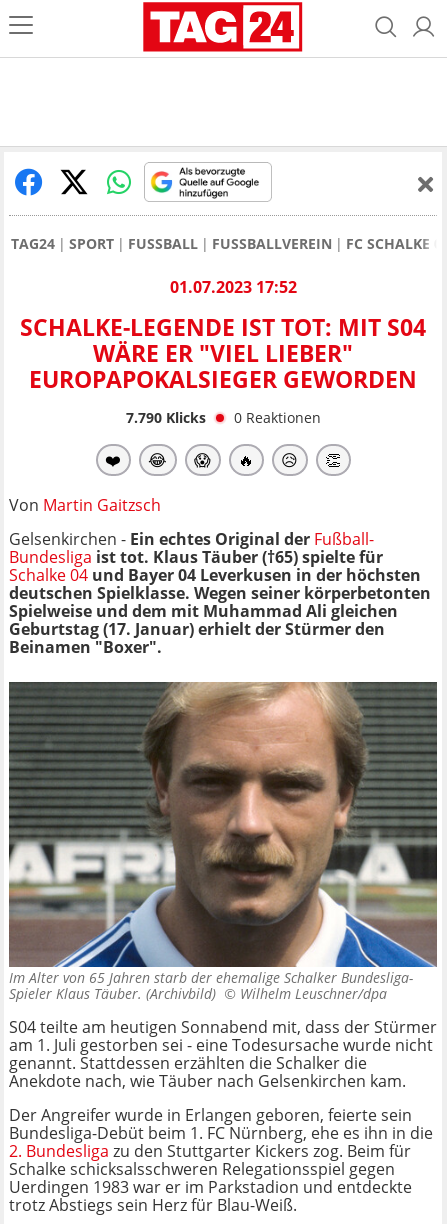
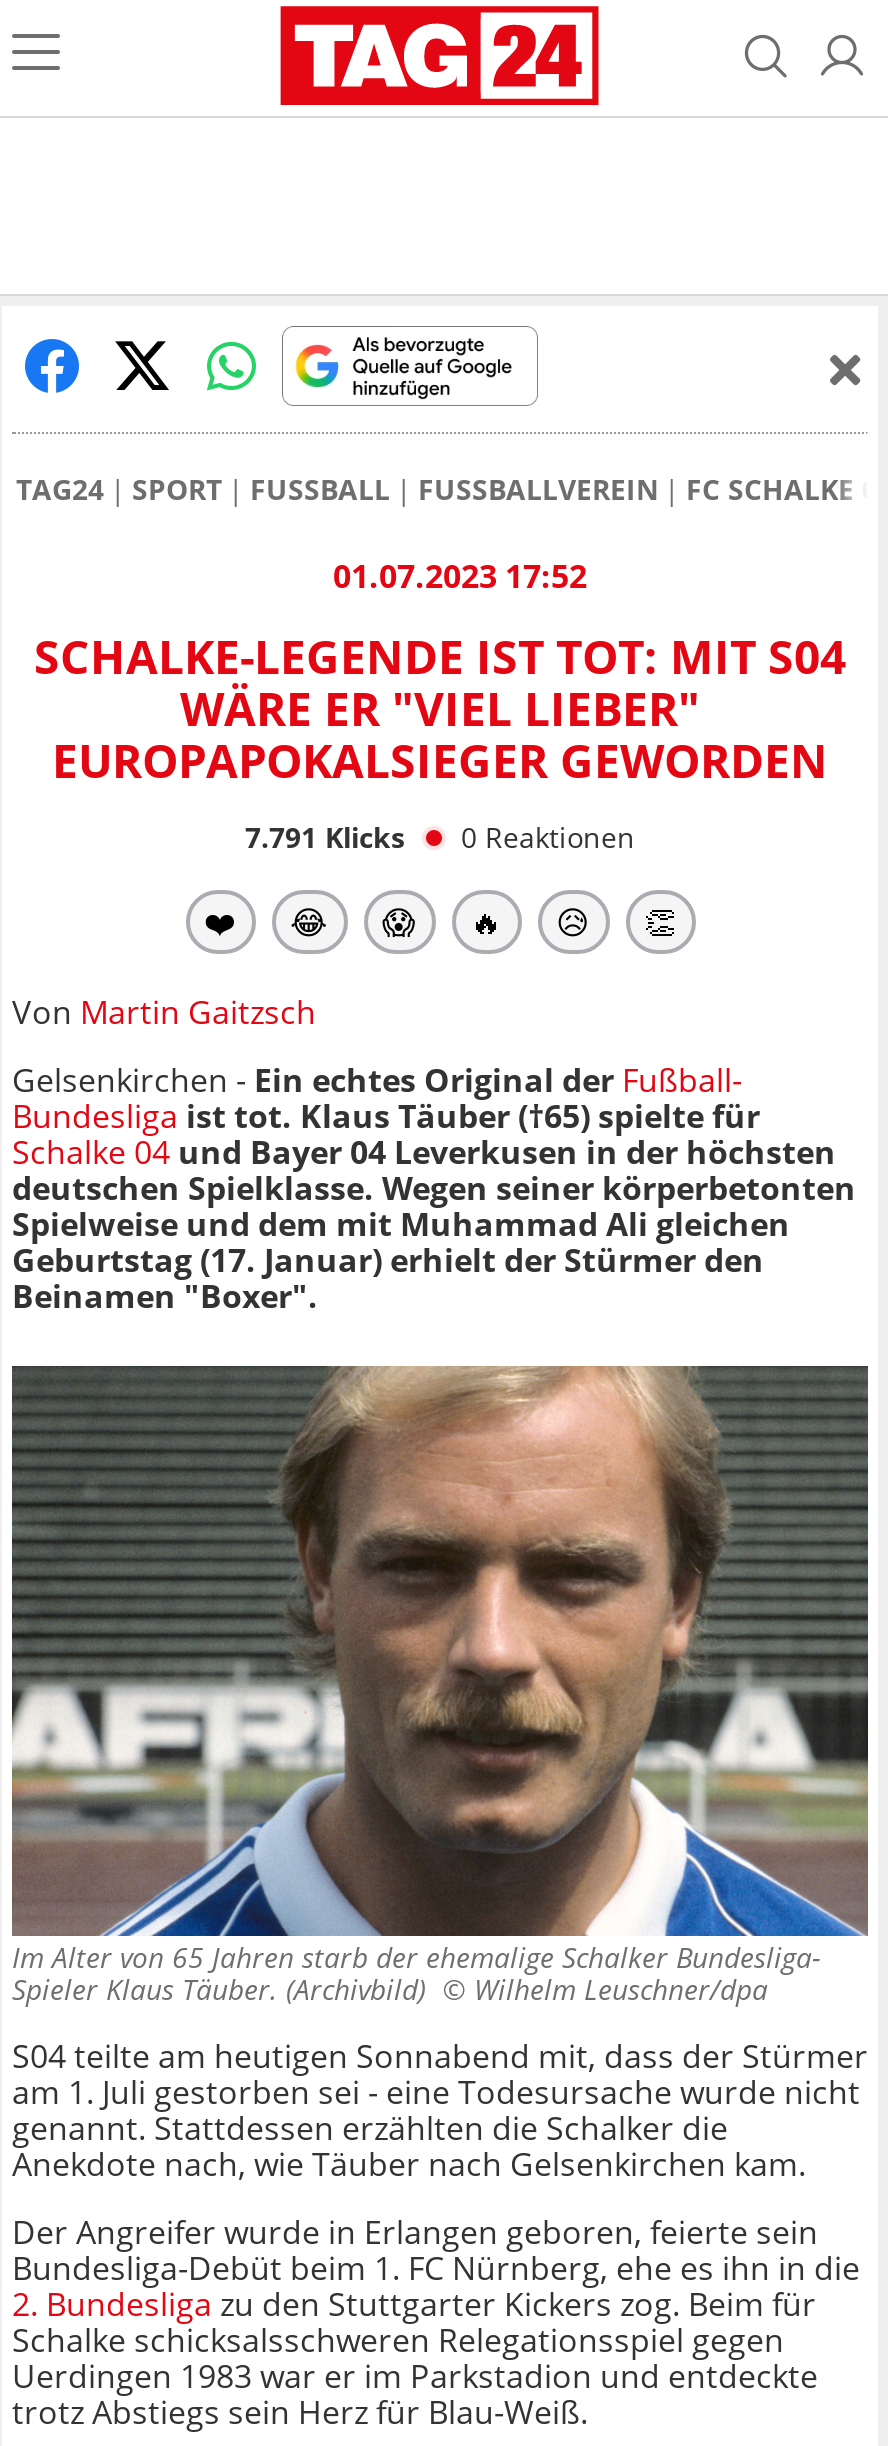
- 7.790 Klicks 0 Reaktionen
+ 7.791 Klicks 0 Reaktionen
